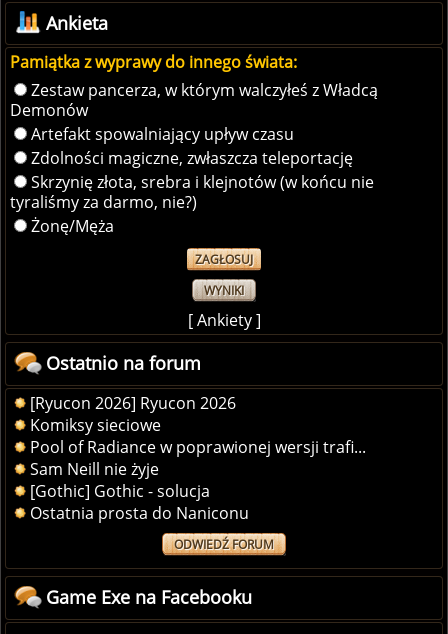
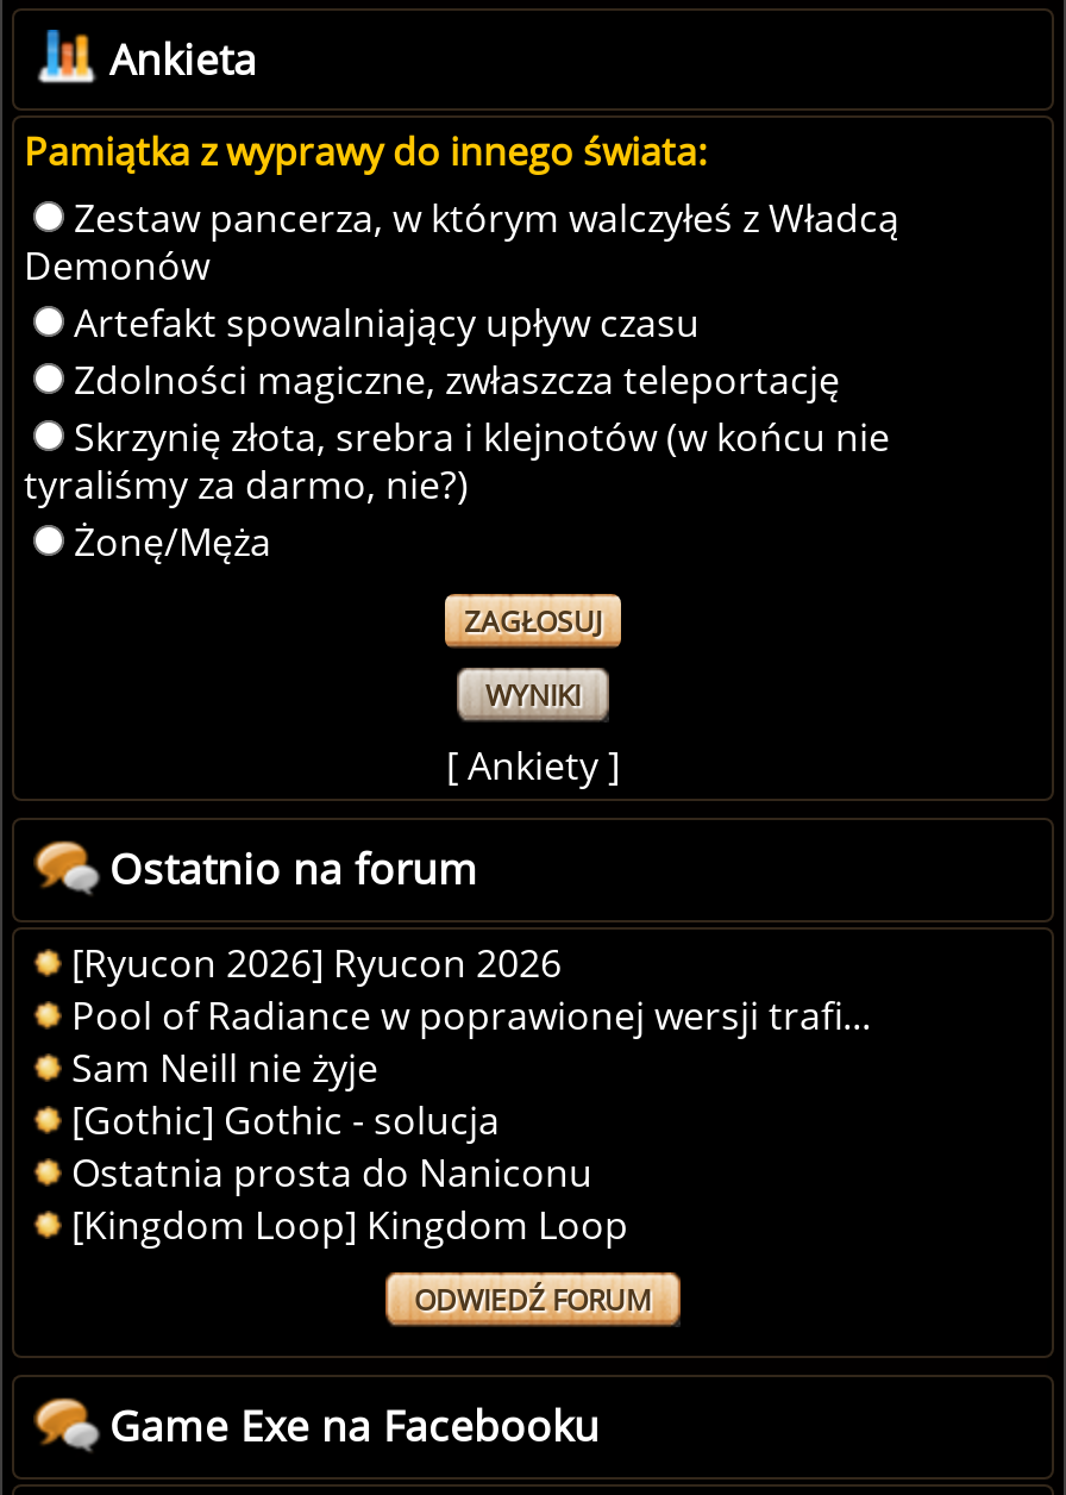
- Komiksy sieciowe

moved up: Pool of Radiance w poprawionej wersji trafi... | Sam Neill nie żyje | [Gothic] Gothic - solucja | Ostatnia prosta do Naniconu

+ [Kingdom Loop] Kingdom Loop
